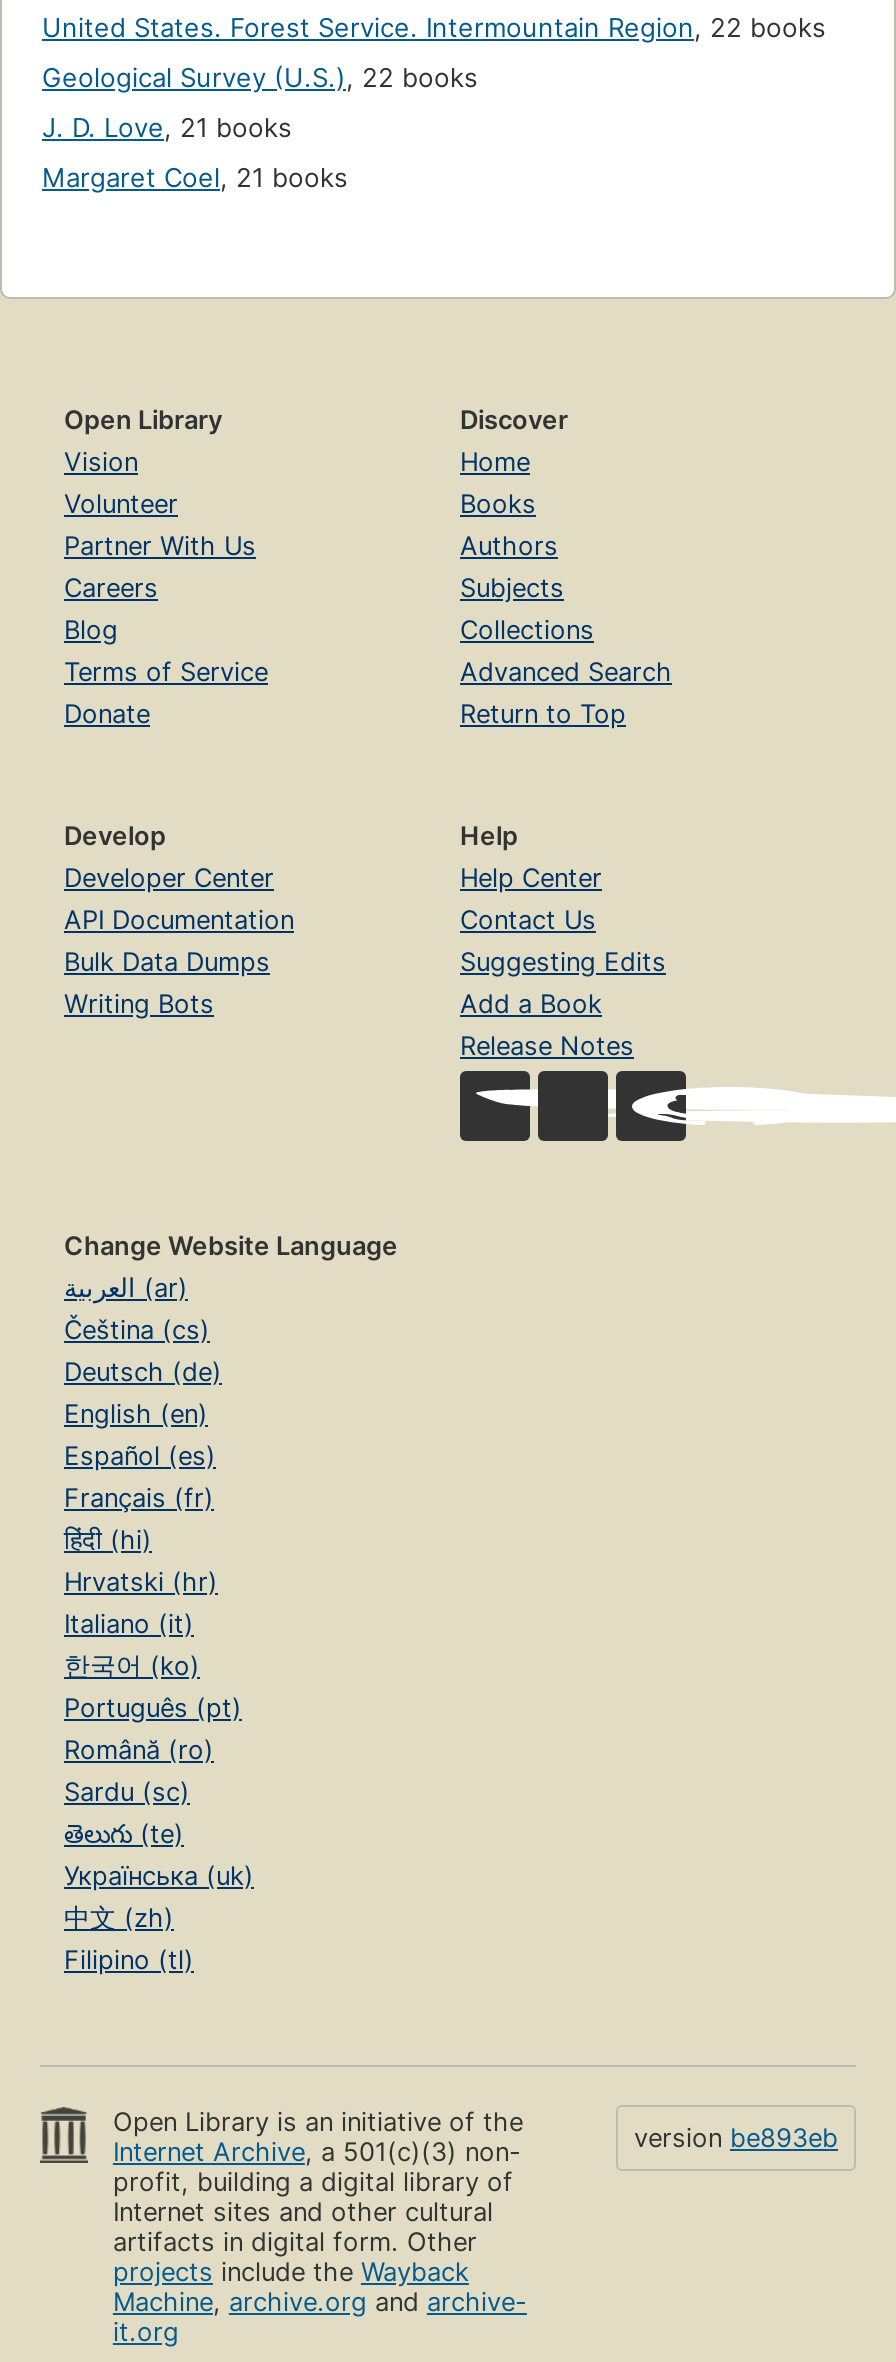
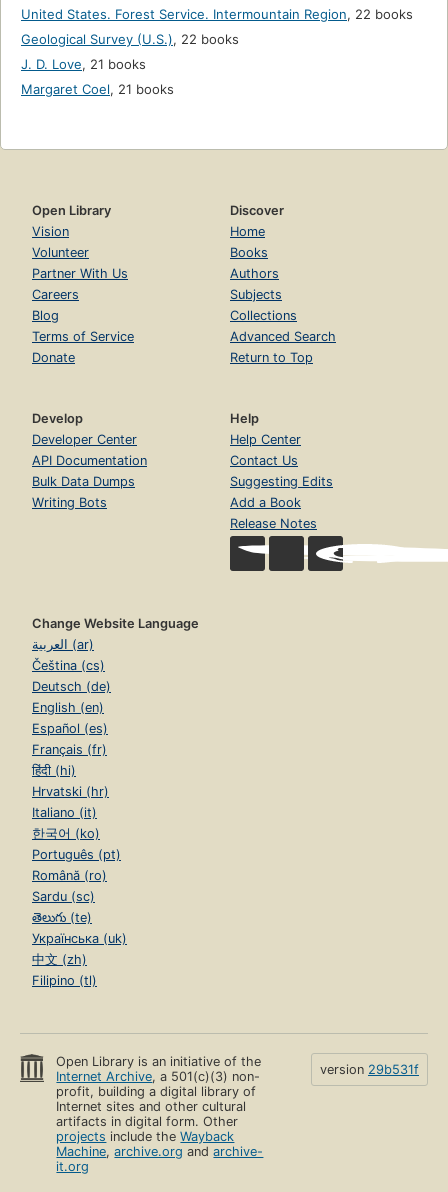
- version be893eb
+ version 29b531f
